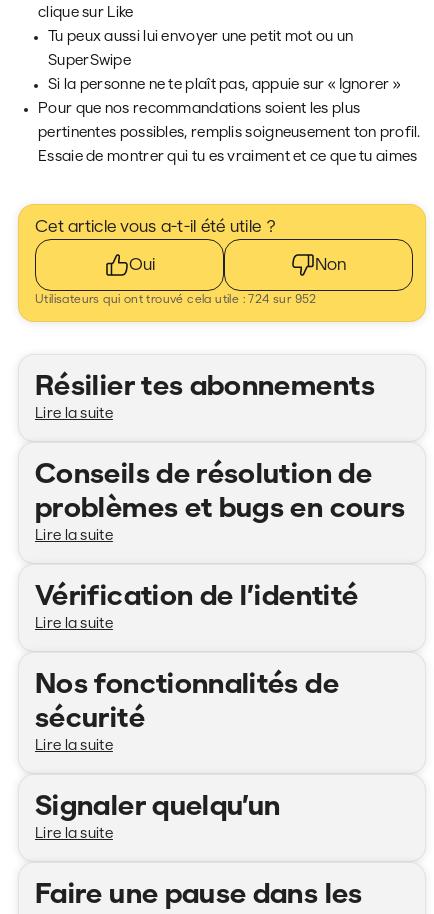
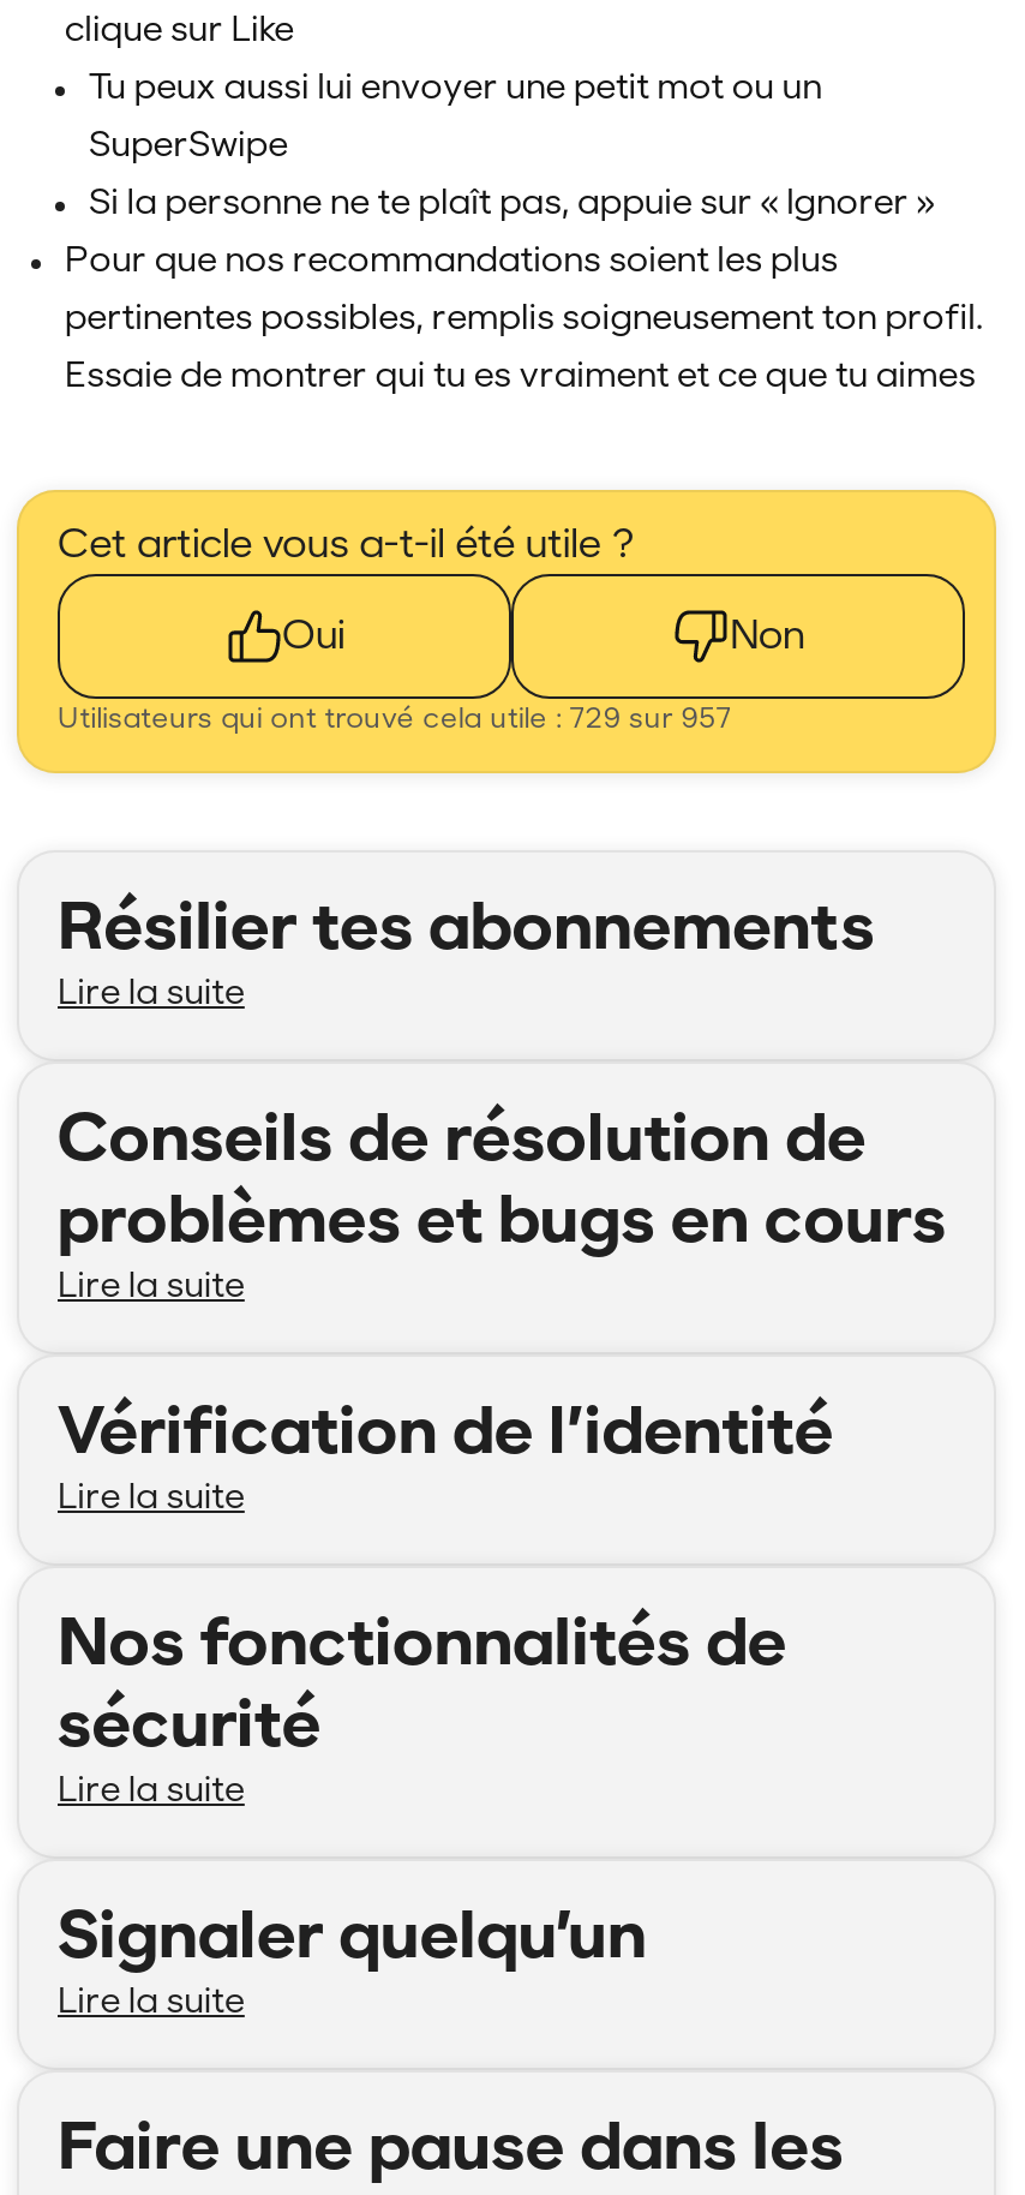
- Utilisateurs qui ont trouvé cela utile : 724 sur 952
+ Utilisateurs qui ont trouvé cela utile : 729 sur 957
